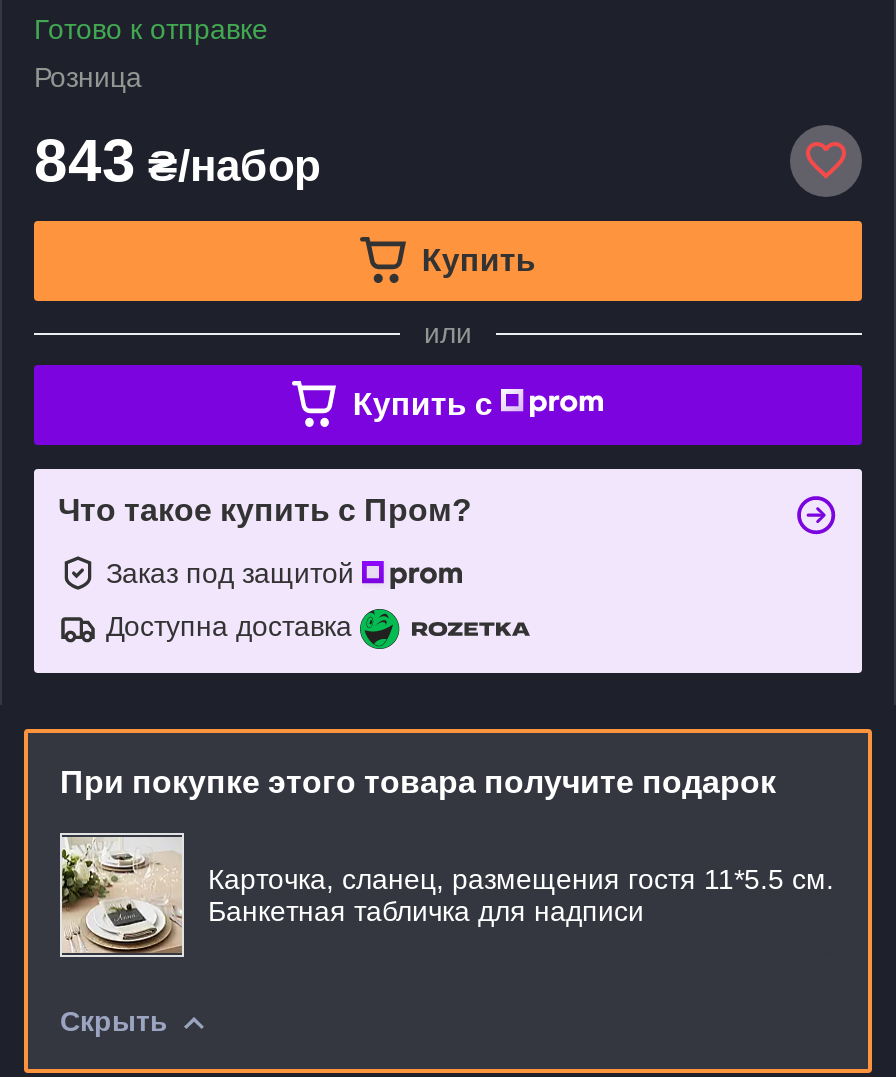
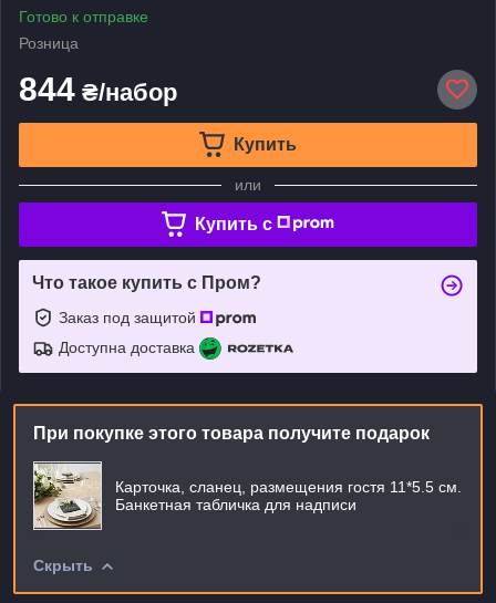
- 843 ₴/набор
+ 844 ₴/набор
